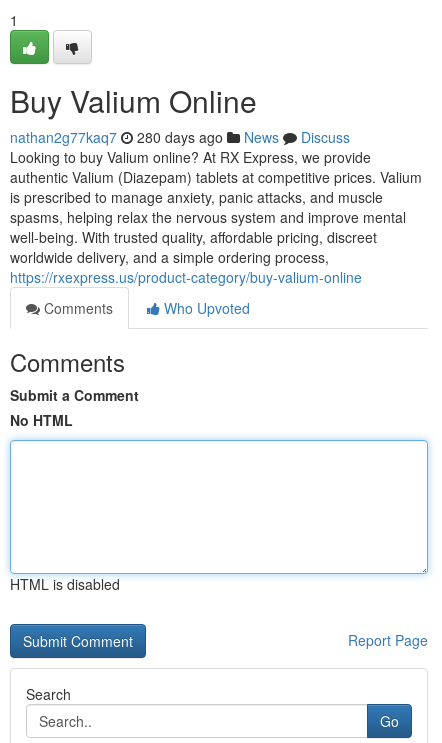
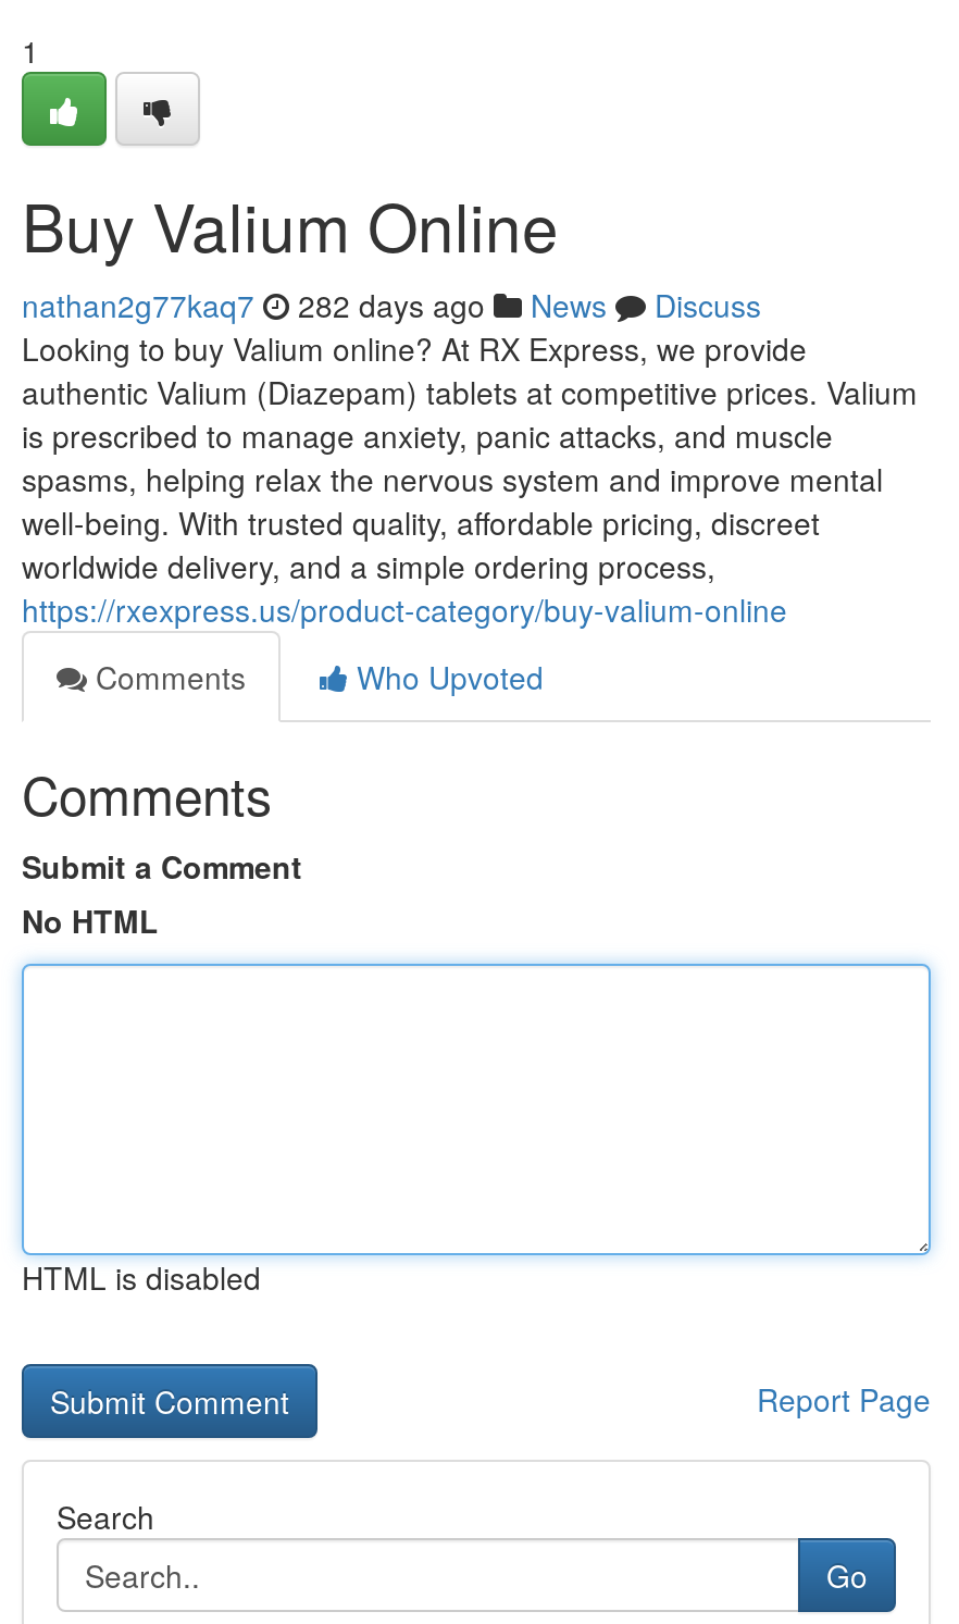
- nathan2g77kaq7 280 days ago News Discuss
+ nathan2g77kaq7 282 days ago News Discuss
